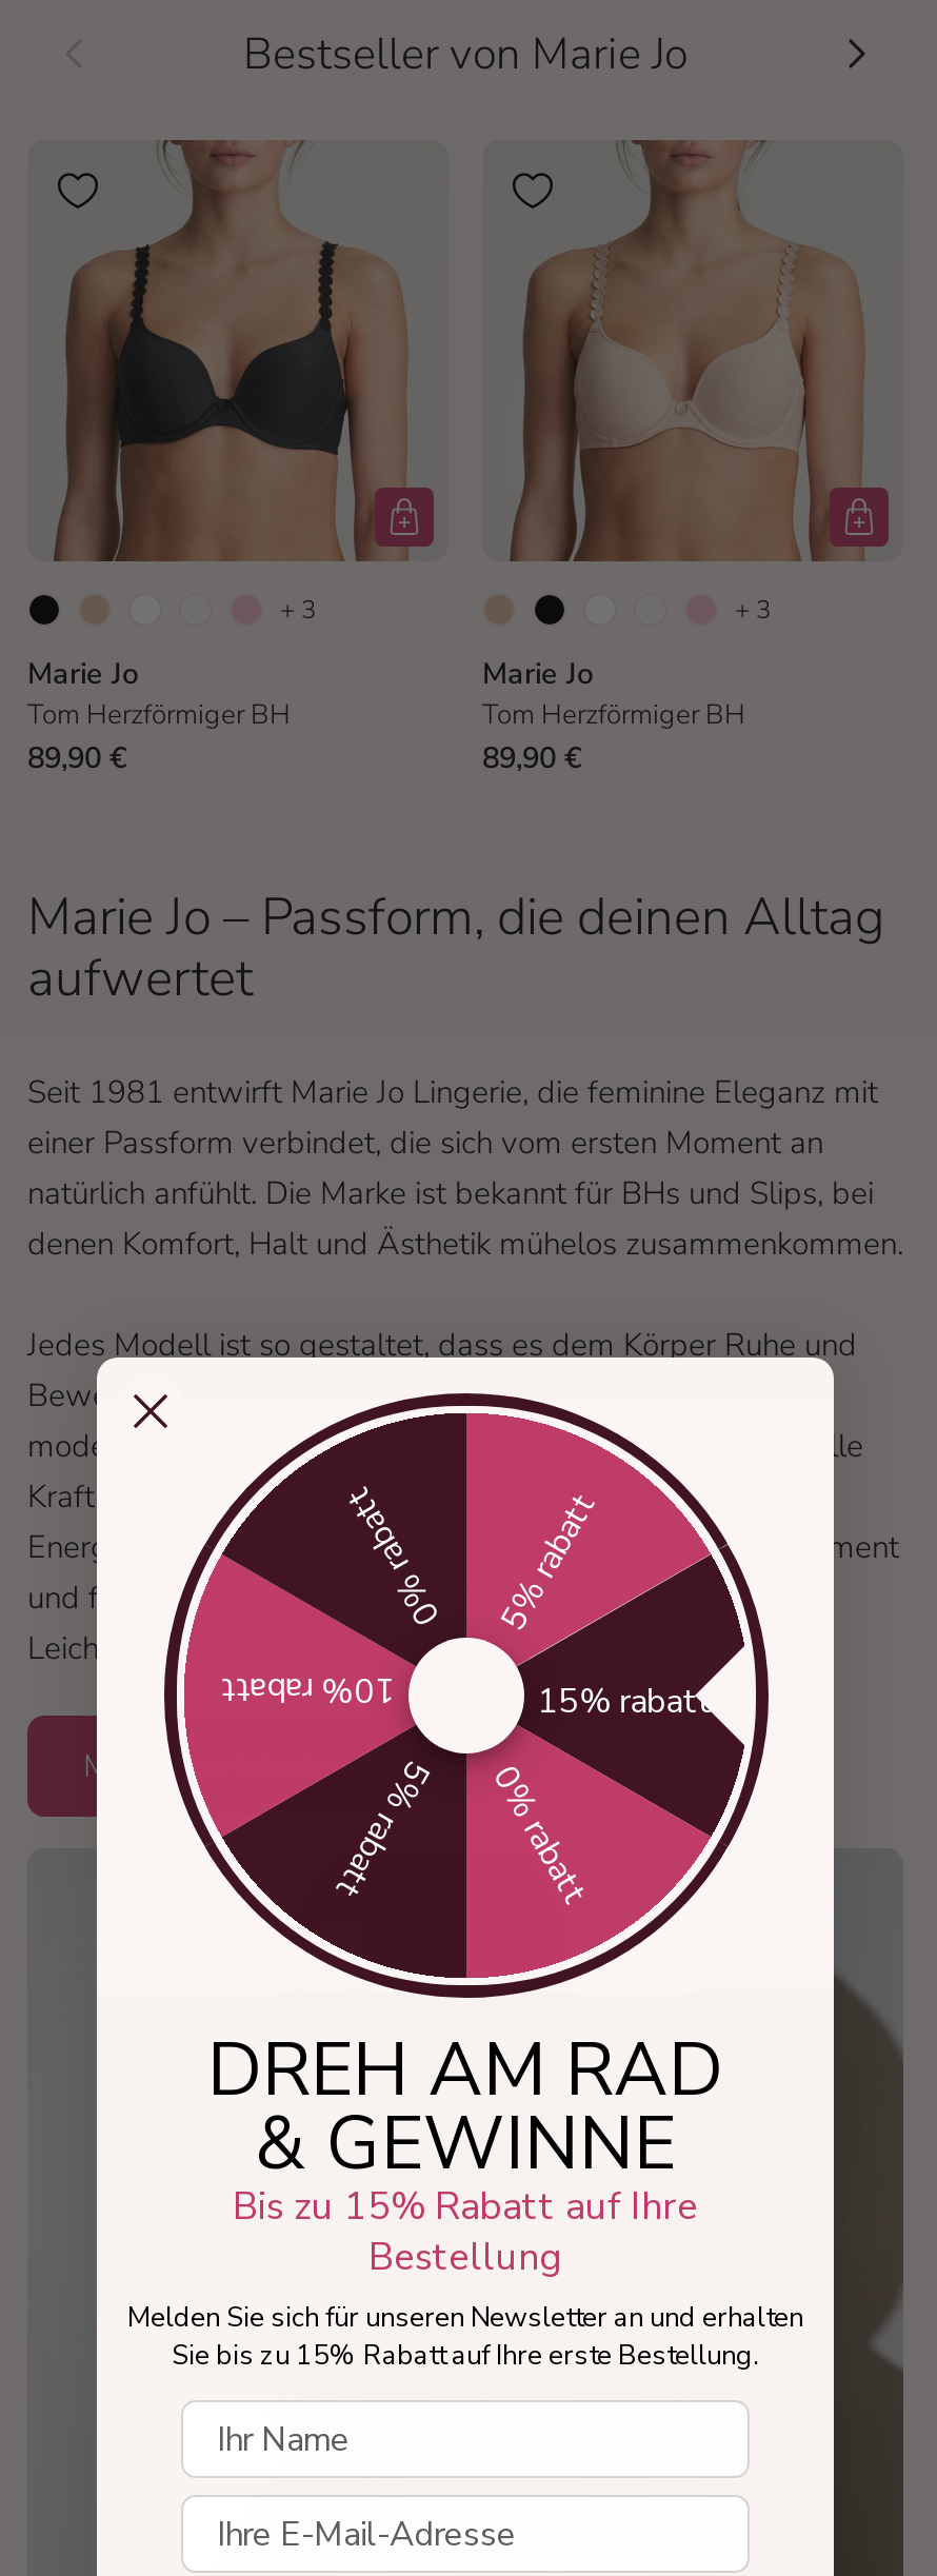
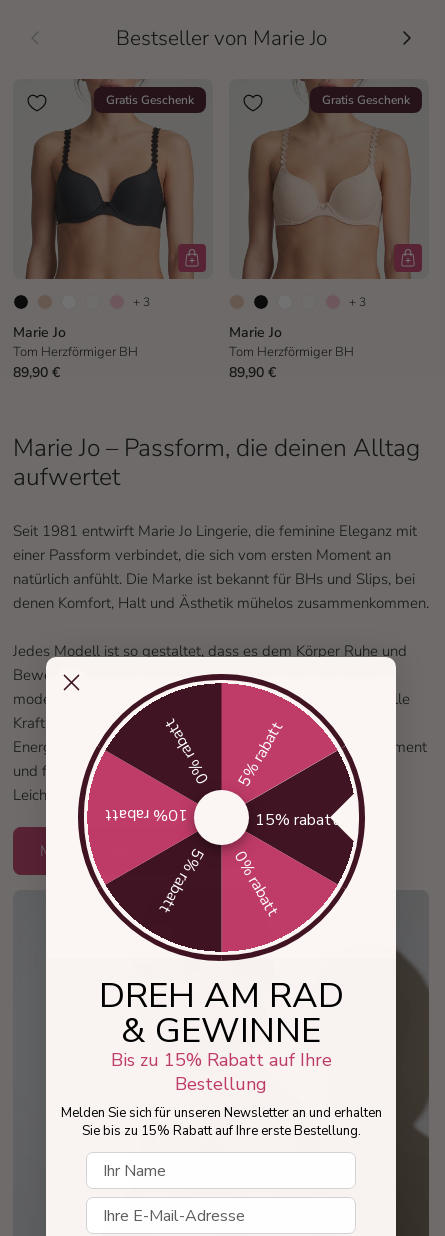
+ Gratis Geschenk

+ Gratis Geschenk
